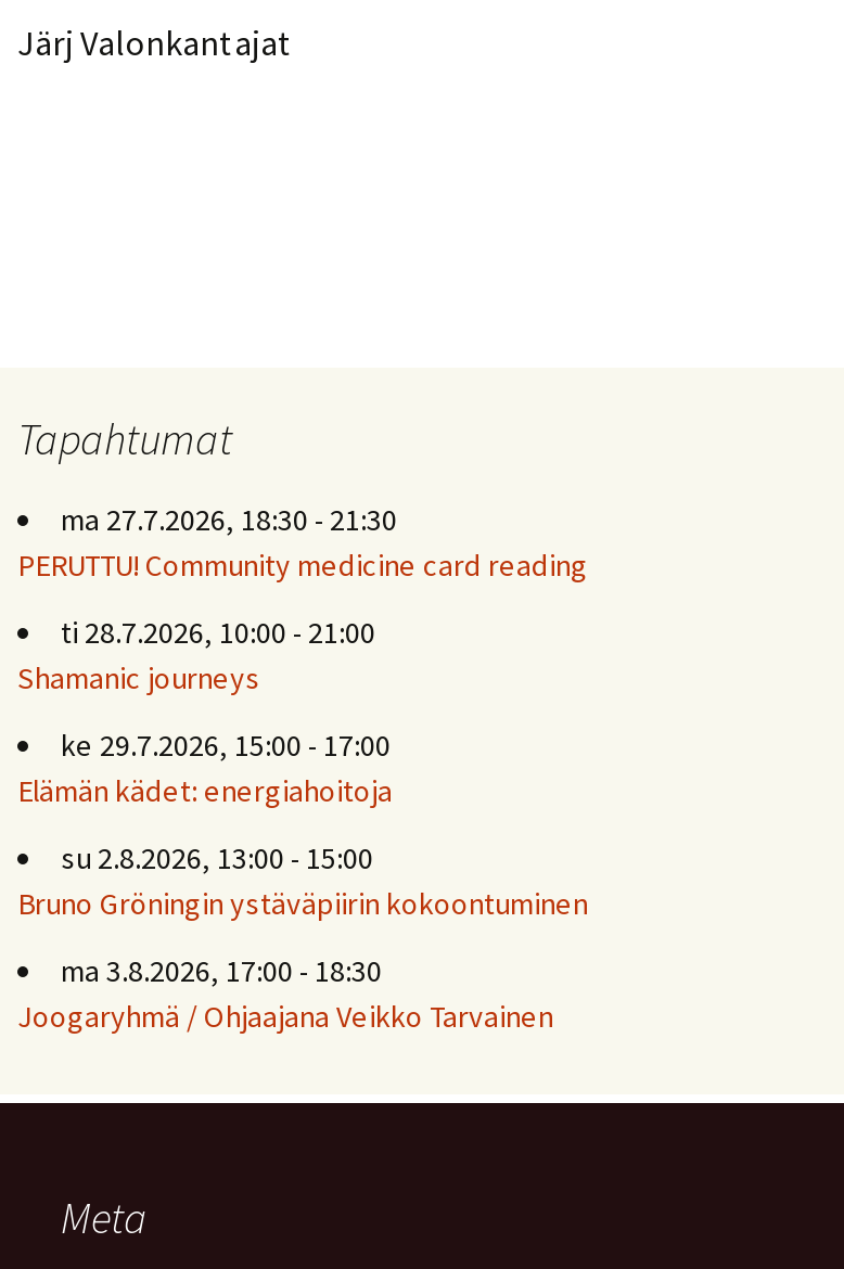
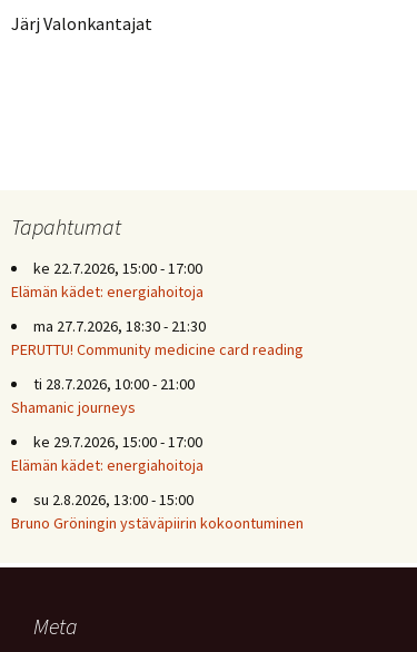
+ ke 22.7.2026, 15:00 - 17:00
+ Elämän kädet: energiahoitoja

moved down: ma 27.7.2026, 18:30 - 21:30 | PERUTTU! Community medicine card reading | ti 28.7.2026, 10:00 - 21:00 | Shamanic journeys | ke 29.7.2026, 15:00 - 17:00 | Elämän kädet: energiahoitoja | su 2.8.2026, 13:00 - 15:00 | Bruno Gröningin ystäväpiirin kokoontuminen

- ma 3.8.2026, 17:00 - 18:30
- Joogaryhmä / Ohjaajana Veikko Tarvainen
